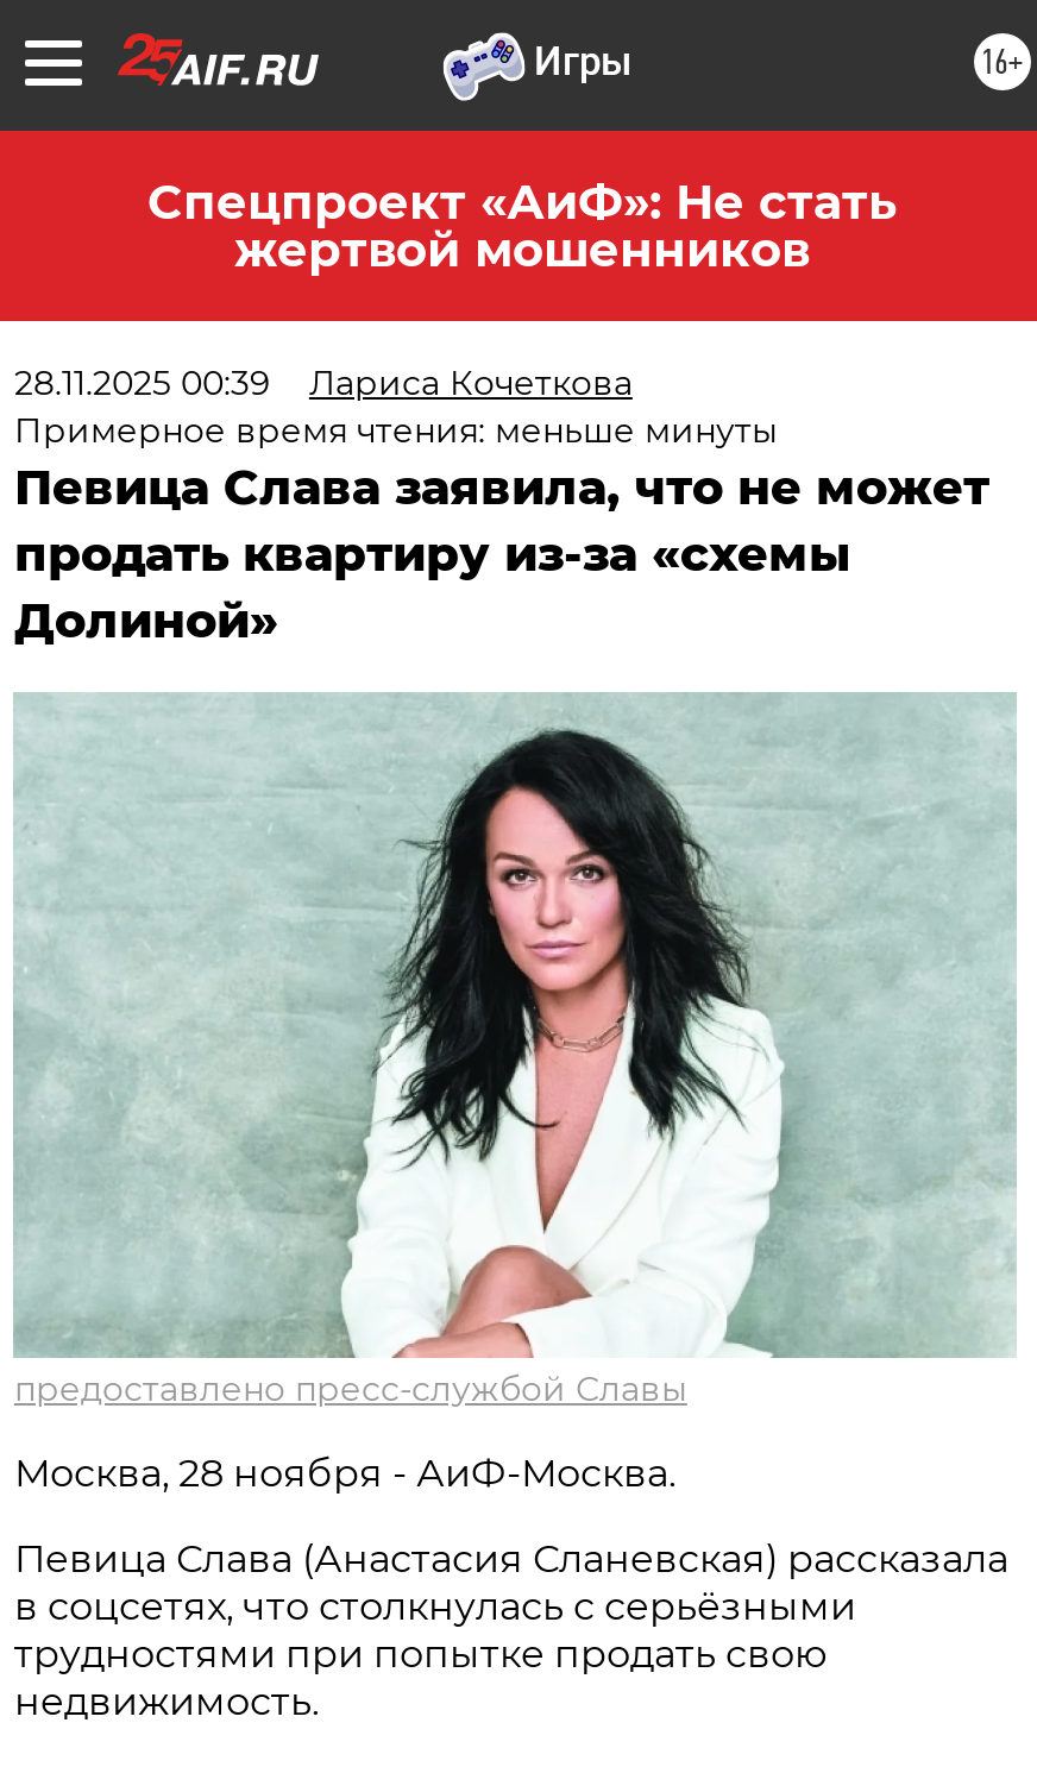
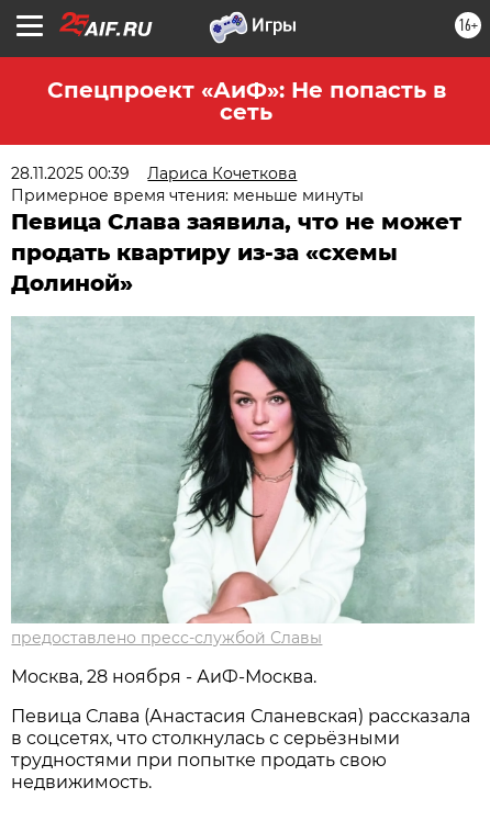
- Спецпроект «АиФ»: Не стать
- жертвой мошенников
+ Спецпроект «АиФ»: Не попасть в
+ сеть
